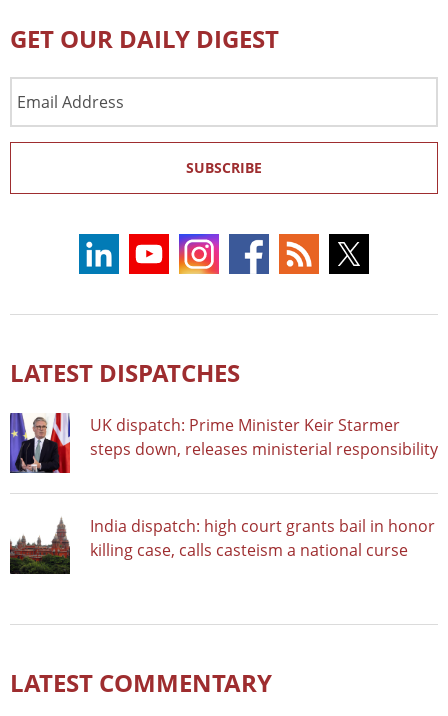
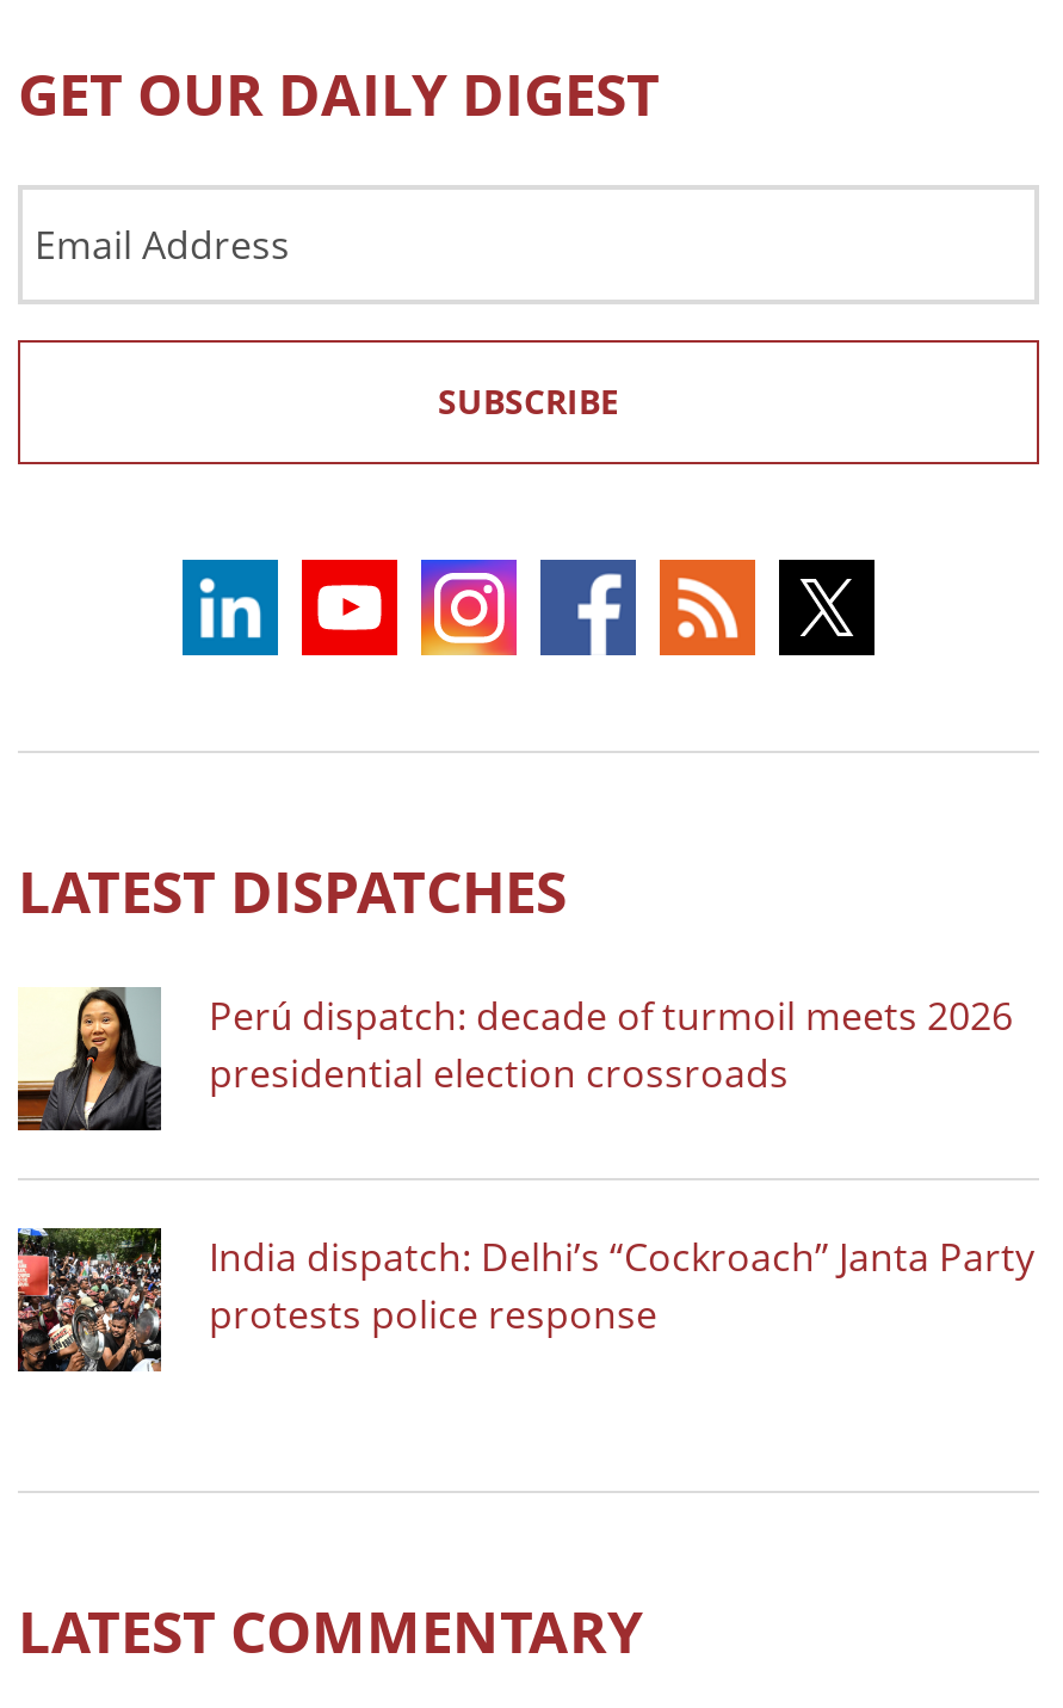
- [image]
- UK dispatch: Prime Minister Keir Starmer
- steps down, releases ministerial responsibility
+ [image]
+ Perú dispatch: decade of turmoil meets 2026
+ presidential election crossroads

- [image]
- India dispatch: high court grants bail in honor
- killing case, calls casteism a national curse
+ [image]
+ India dispatch: Delhi’s “Cockroach” Janta Party
+ protests police response
